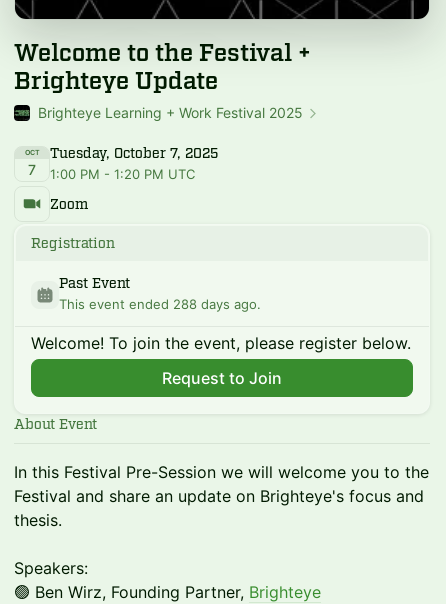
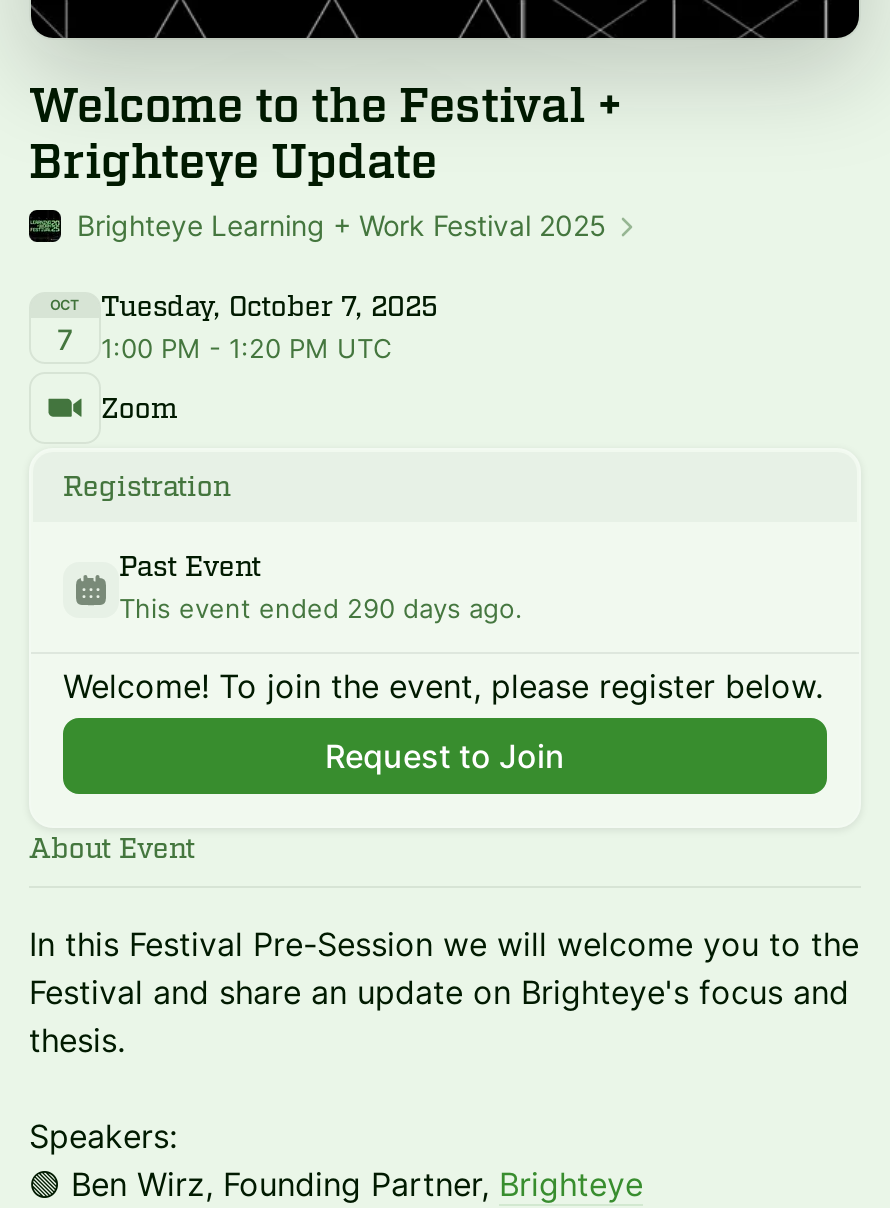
- This event ended 288 days ago.
+ This event ended 290 days ago.
